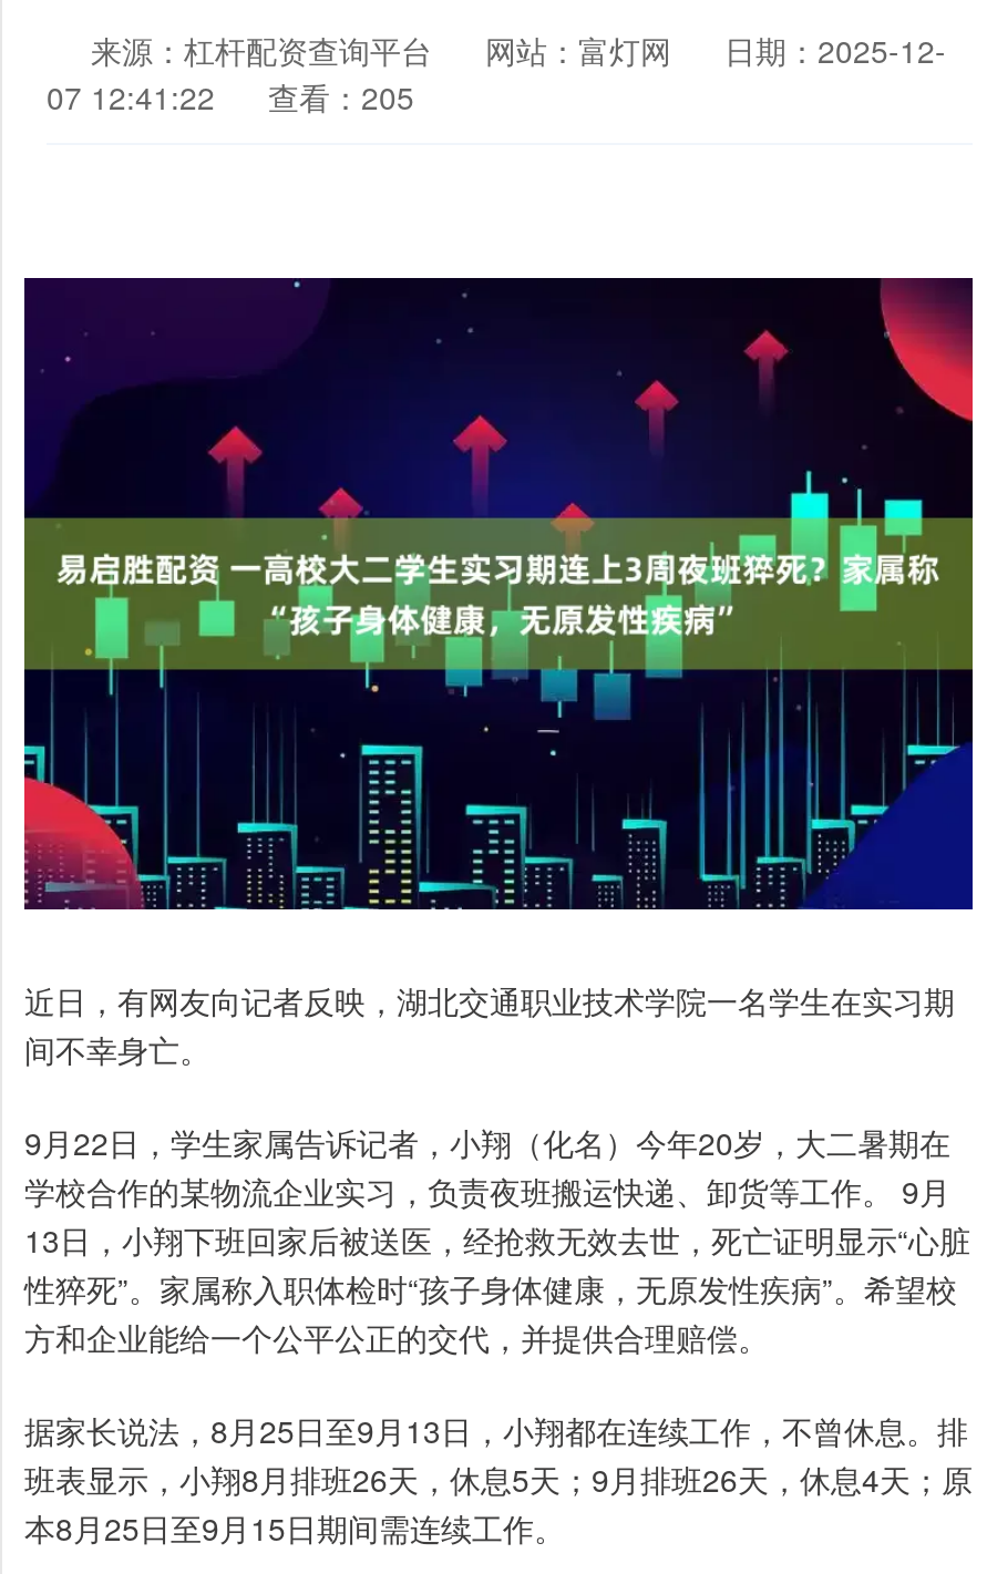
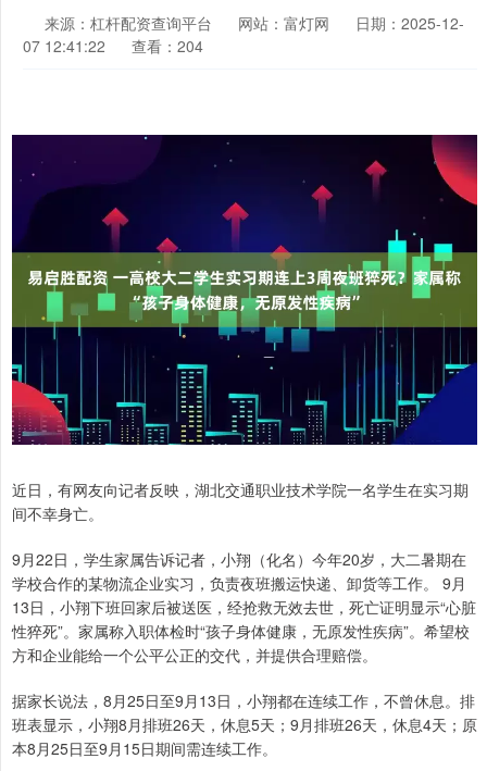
- 07 12:41:22 查看：205
+ 07 12:41:22 查看：204
